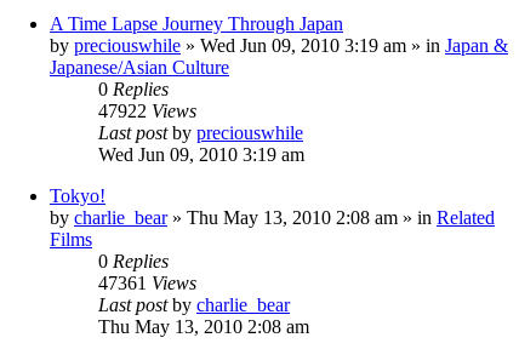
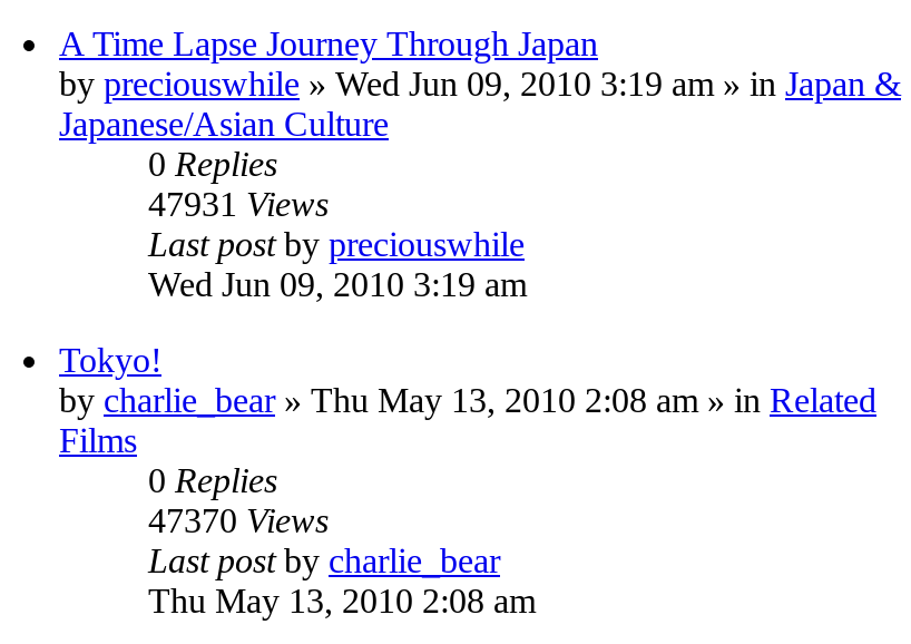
- 47922 Views
+ 47931 Views

- 47361 Views
+ 47370 Views
